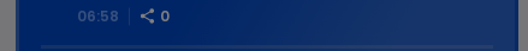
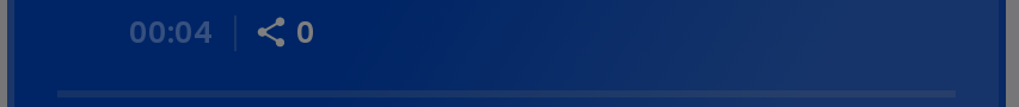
- 06:58 0
+ 00:04 0
